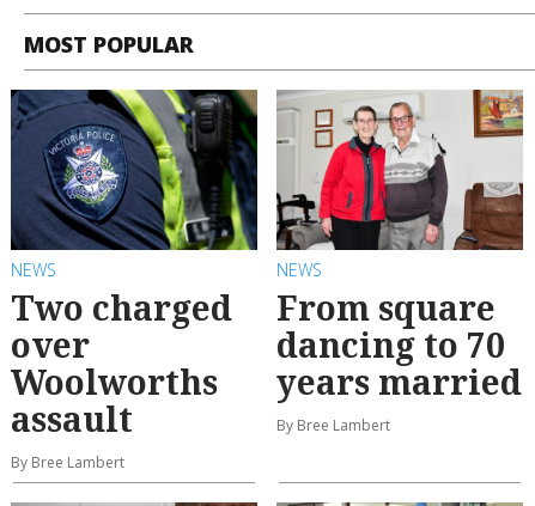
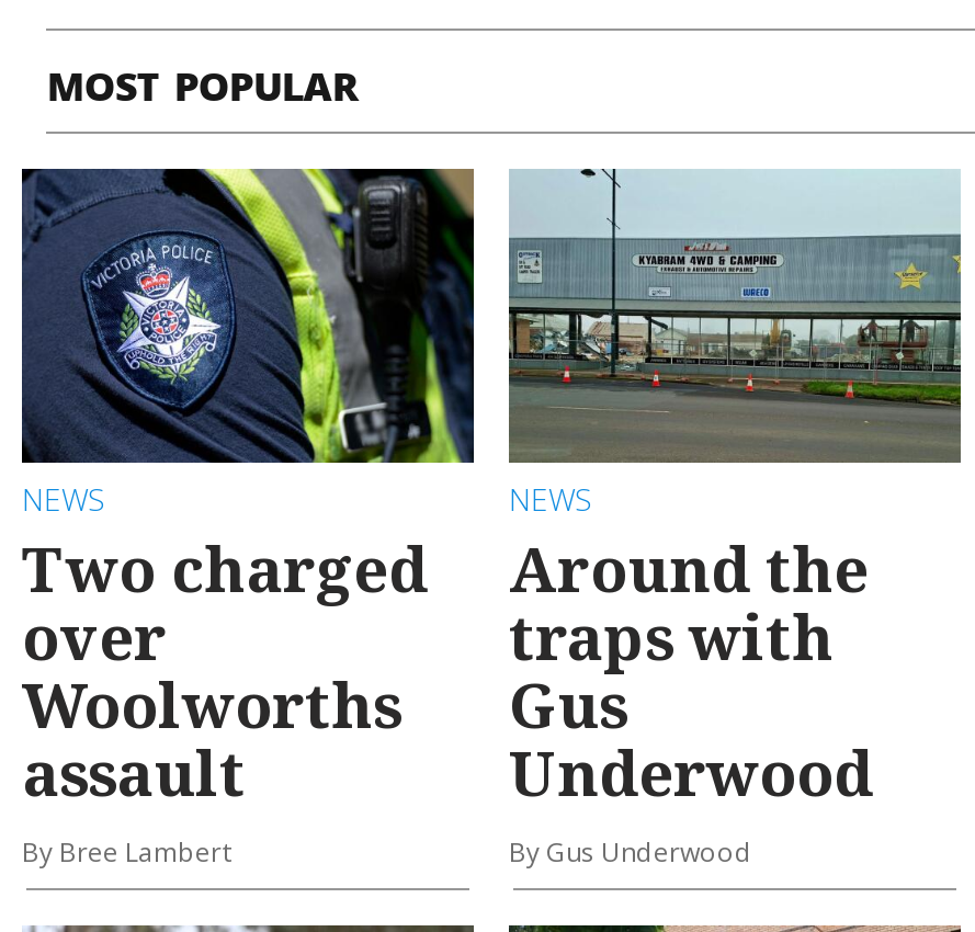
- [image]
- From square
- dancing to 70
- years married
- By Bree Lambert
+ [image]
+ Around the
+ traps with
+ Gus
+ Underwood
+ By Gus Underwood
